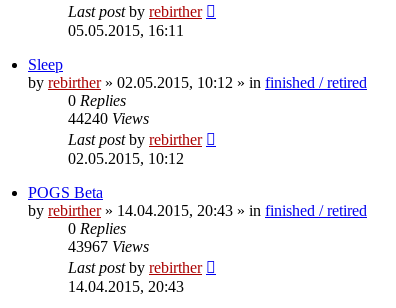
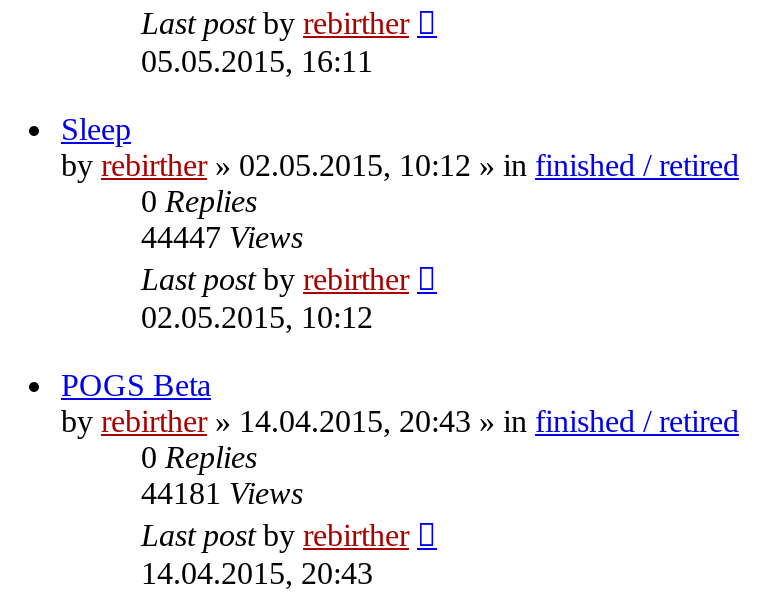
- 44240 Views
+ 44447 Views

- 43967 Views
+ 44181 Views
